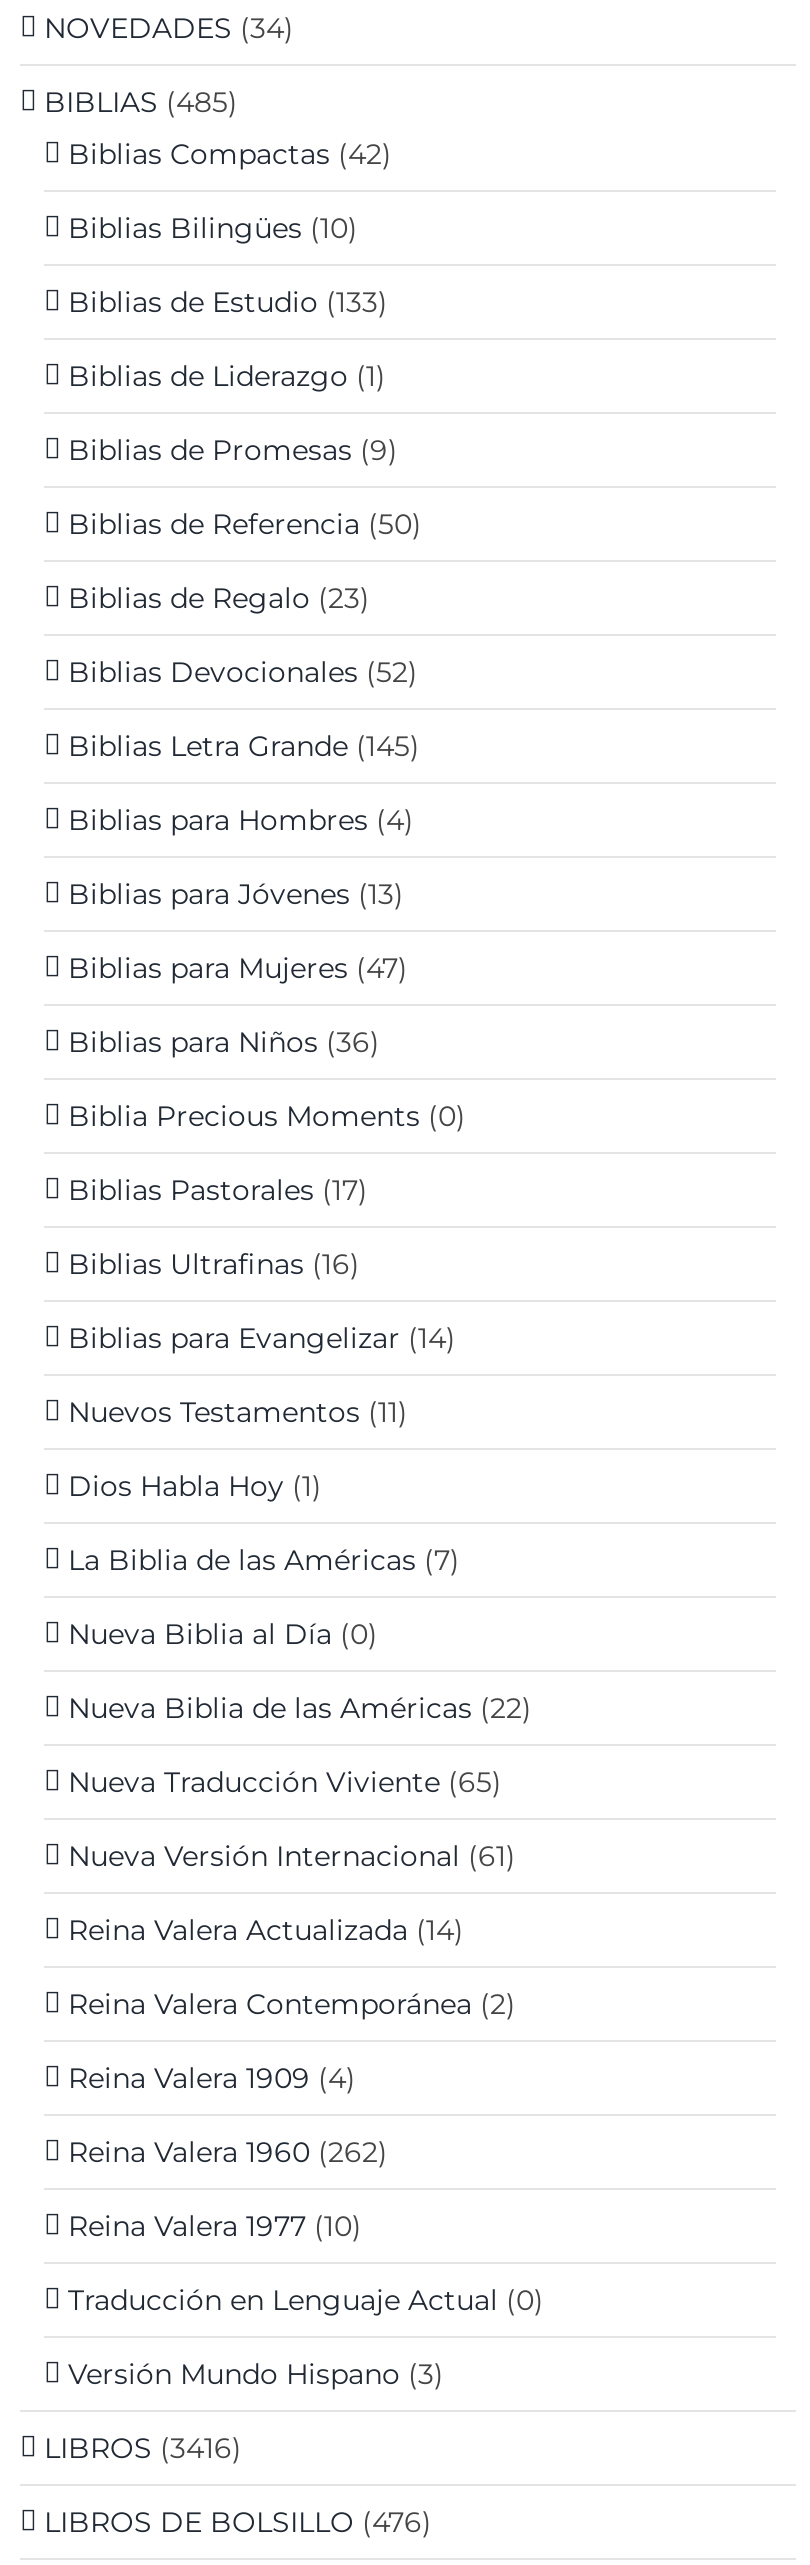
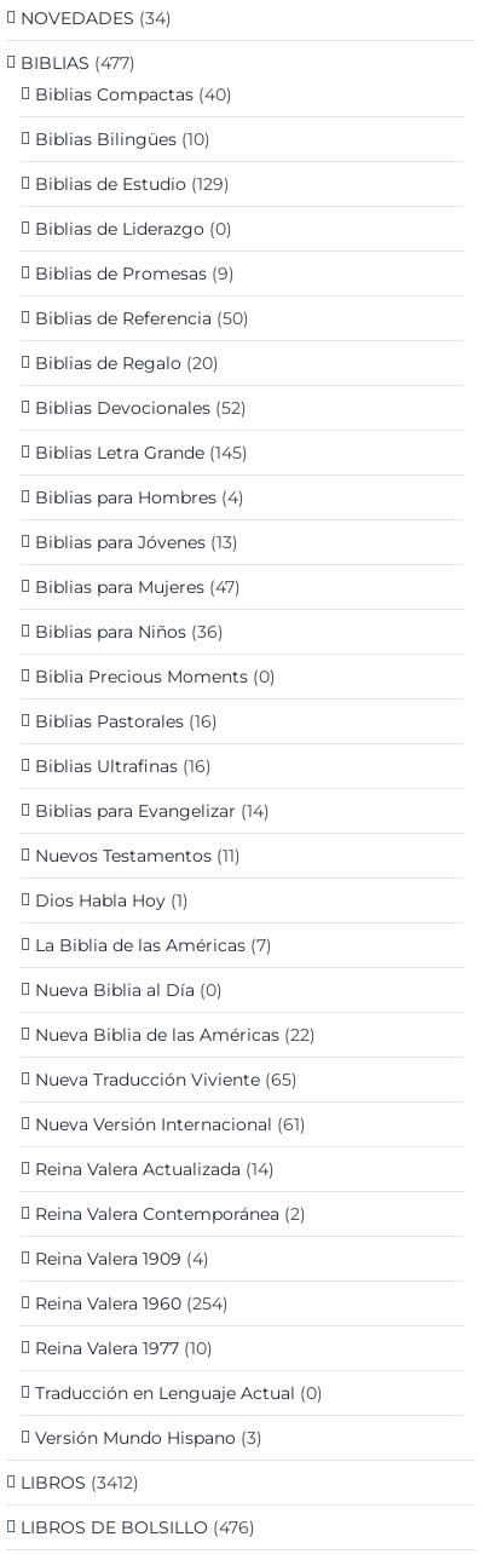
- BIBLIAS (485)
+ BIBLIAS (477)

- Biblias Compactas (42)
+ Biblias Compactas (40)

- Biblias de Estudio (133)
+ Biblias de Estudio (129)

- Biblias de Liderazgo (1)
+ Biblias de Liderazgo (0)

- Biblias de Regalo (23)
+ Biblias de Regalo (20)

- Biblias Pastorales (17)
+ Biblias Pastorales (16)

- Reina Valera 1960 (262)
+ Reina Valera 1960 (254)

- LIBROS (3416)
+ LIBROS (3412)
